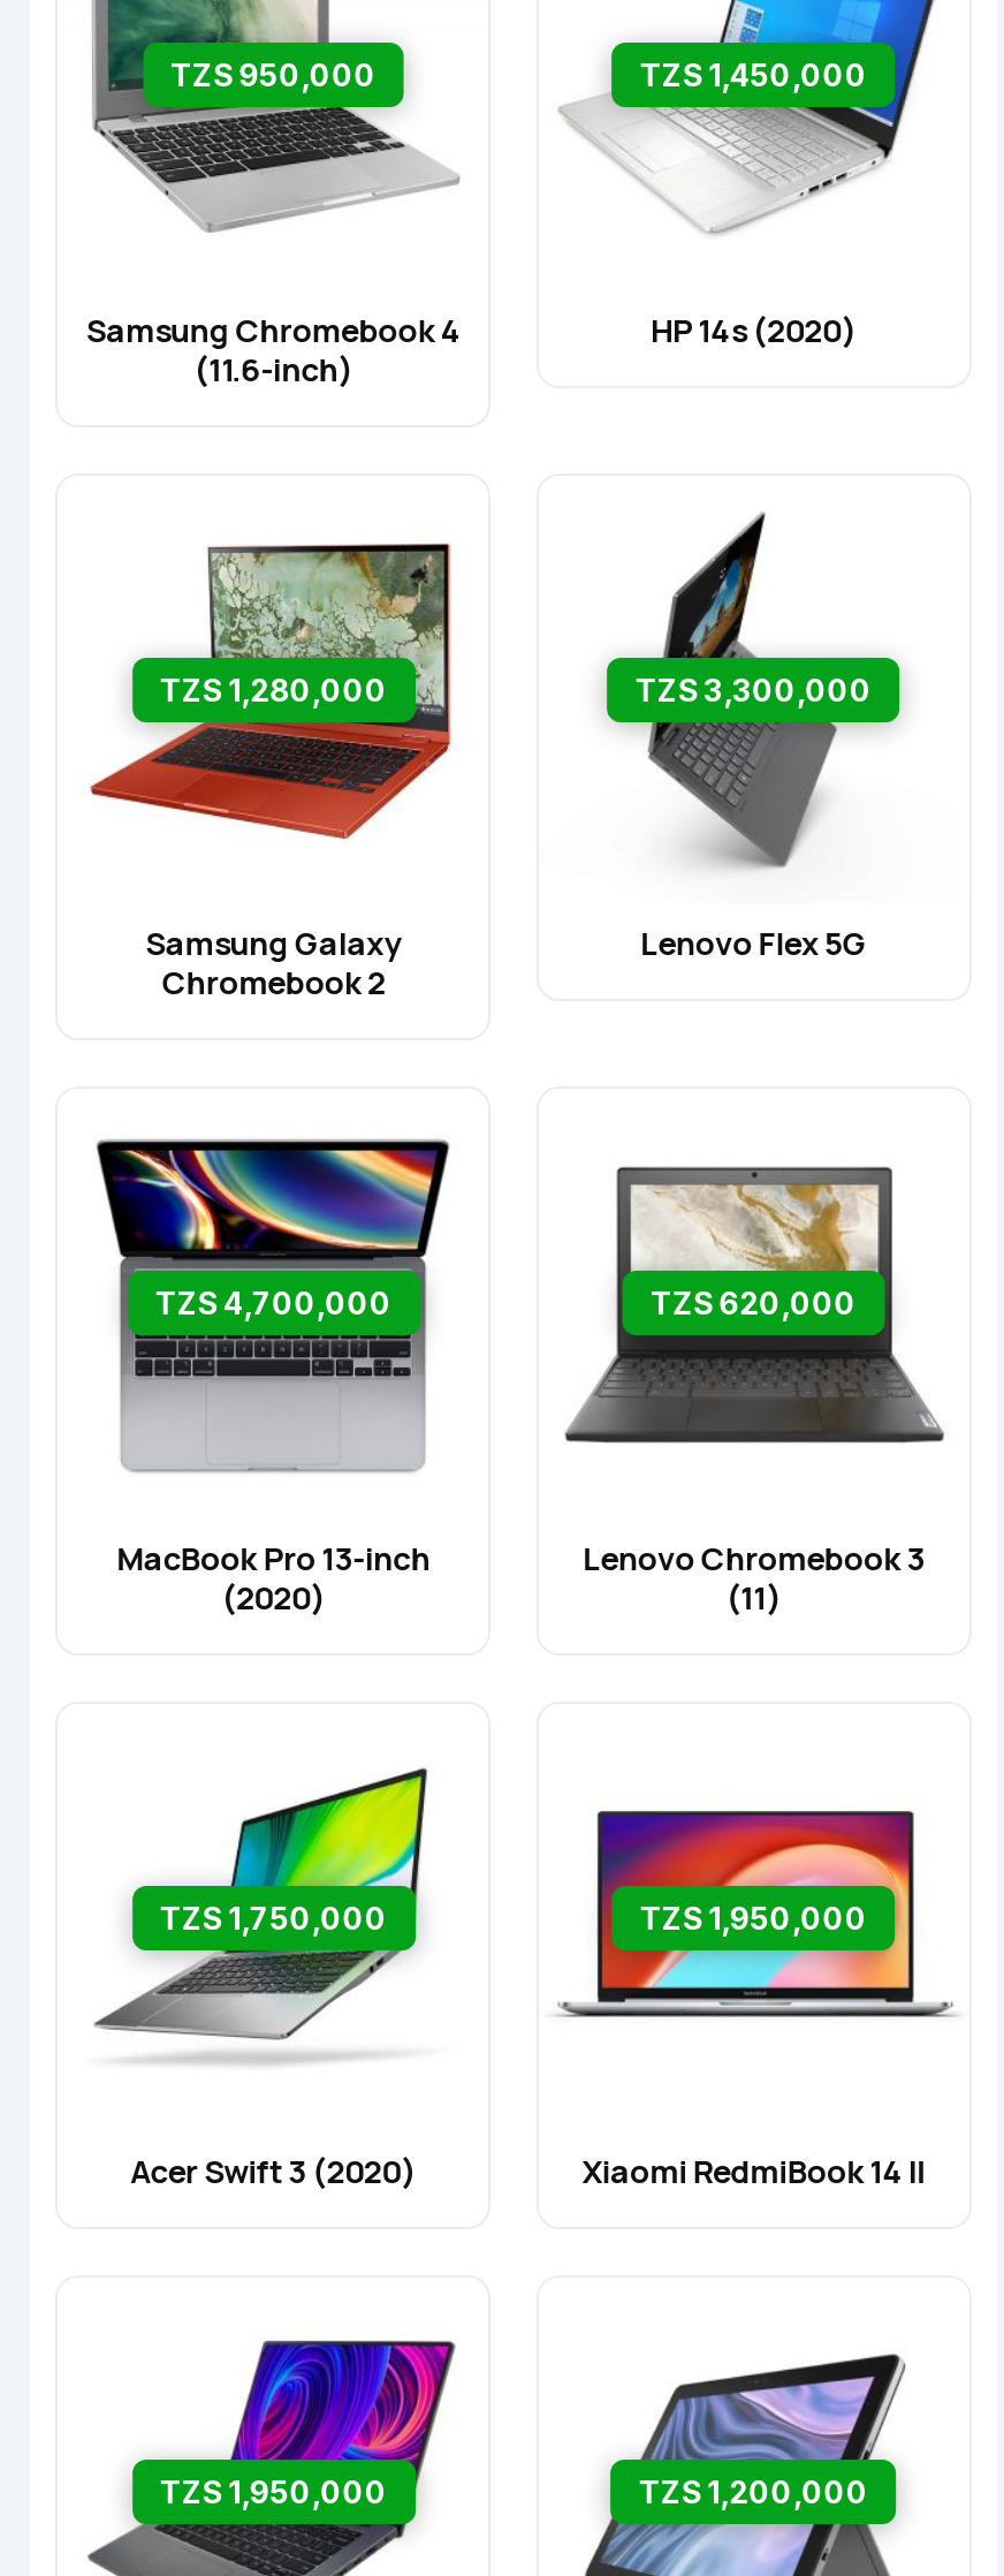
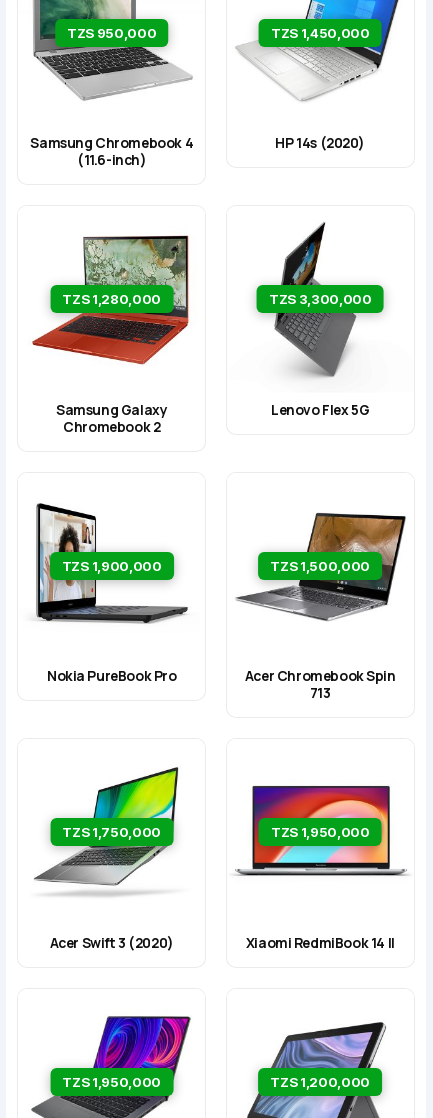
- [image]
- TZS 4,700,000
+ [image]
+ TZS 1,900,000

- [image]
- TZS 620,000
+ [image]
+ TZS 1,500,000

- MacBook Pro 13-inch
- (2020)
+ Nokia PureBook Pro

- Lenovo Chromebook 3
- (11)
+ Acer Chromebook Spin
+ 713
